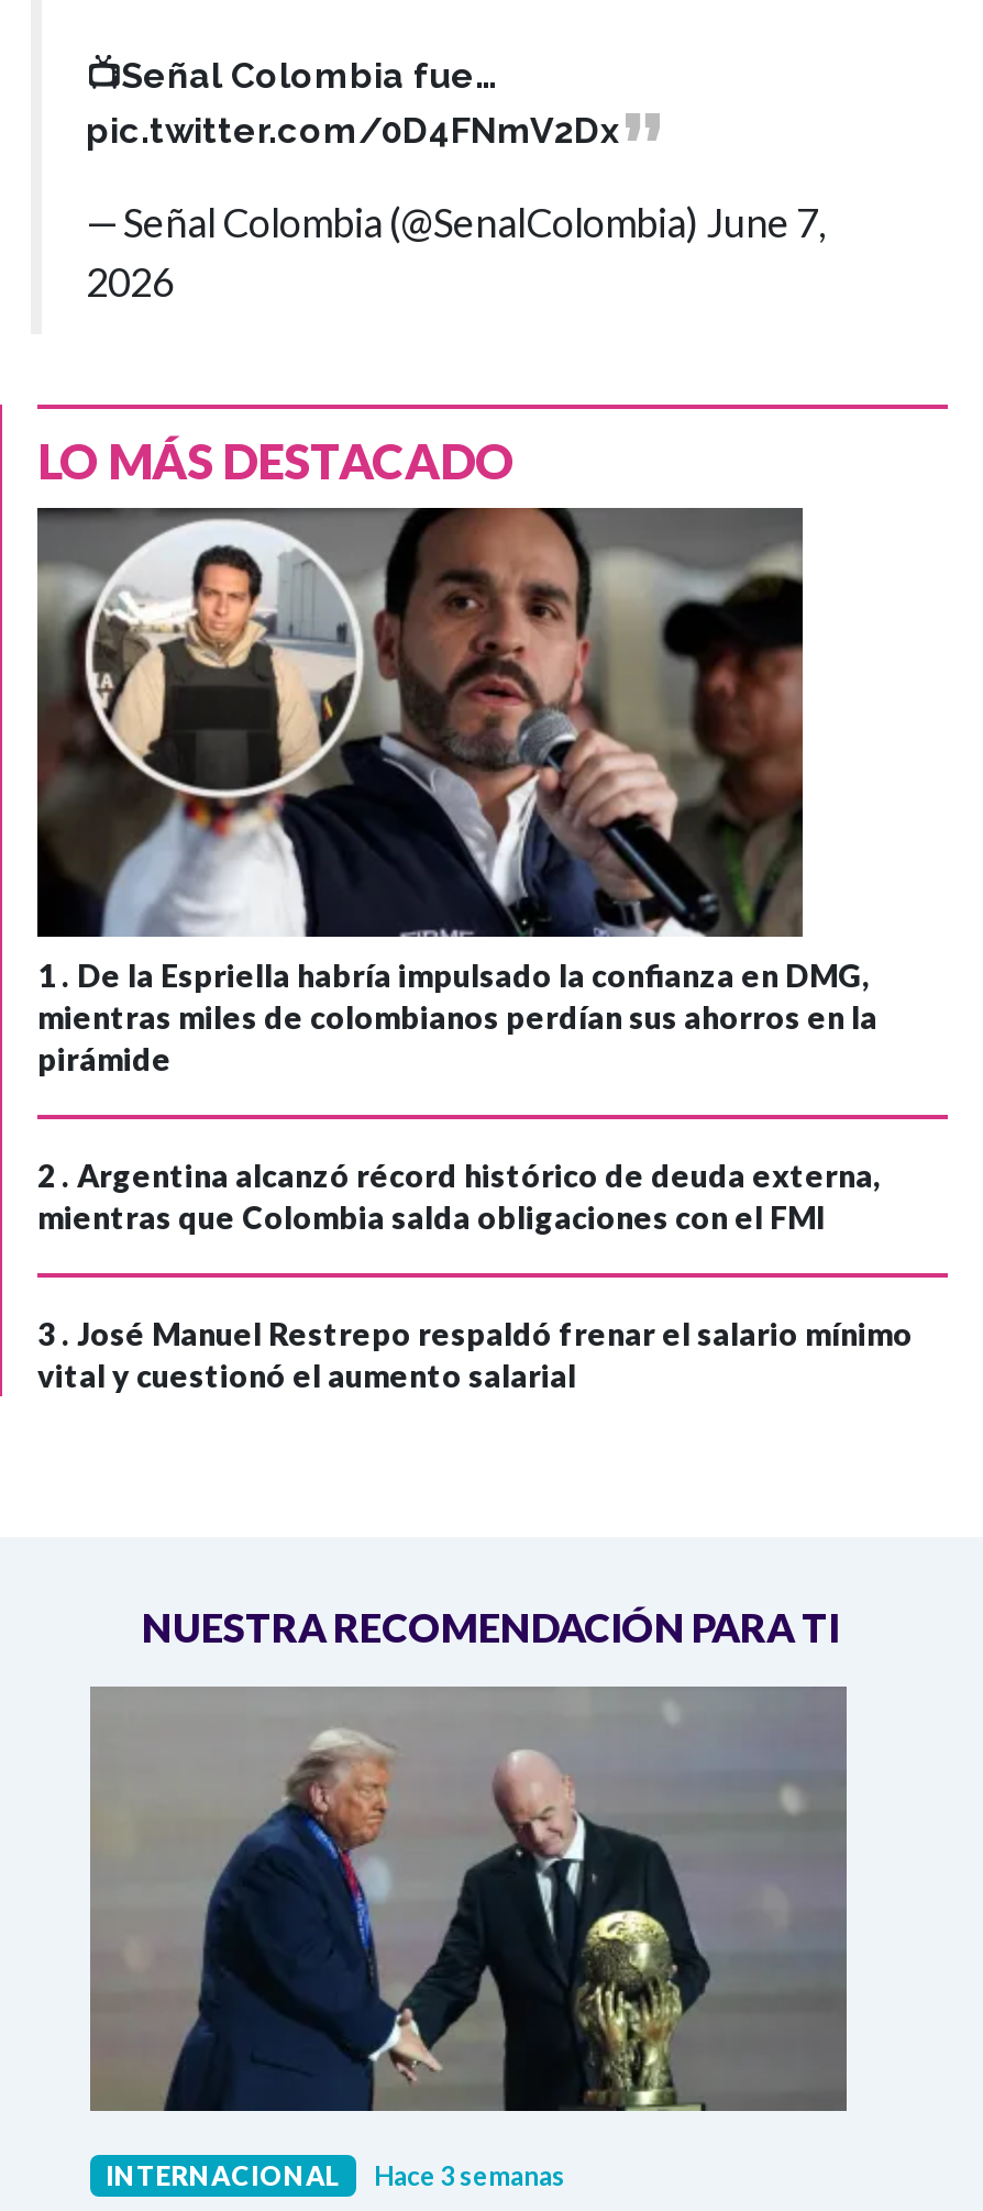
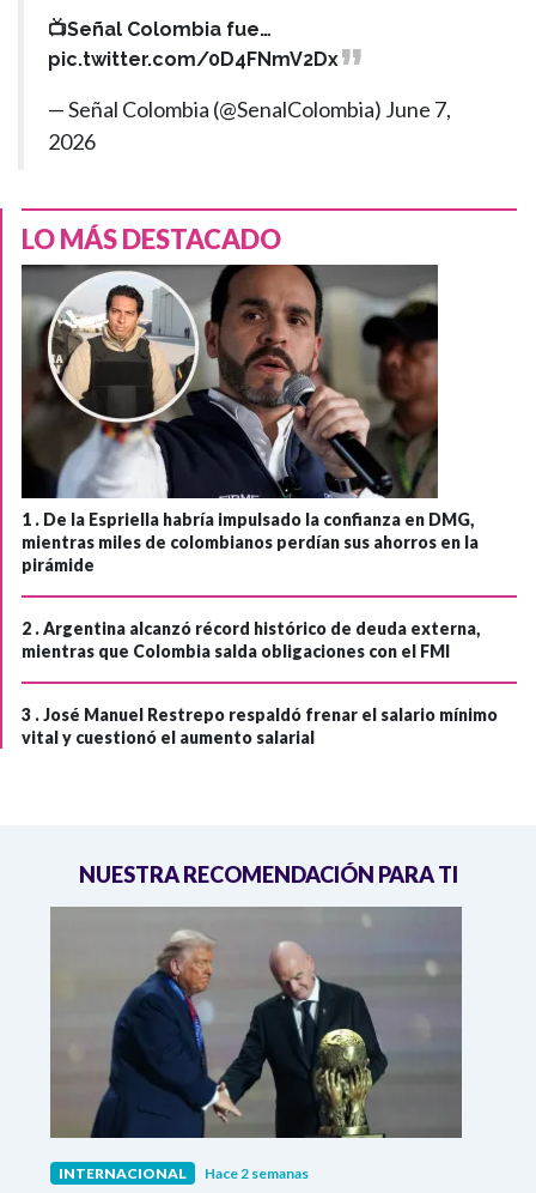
- INTERNACIONAL Hace 3 semanas
+ INTERNACIONAL Hace 2 semanas
